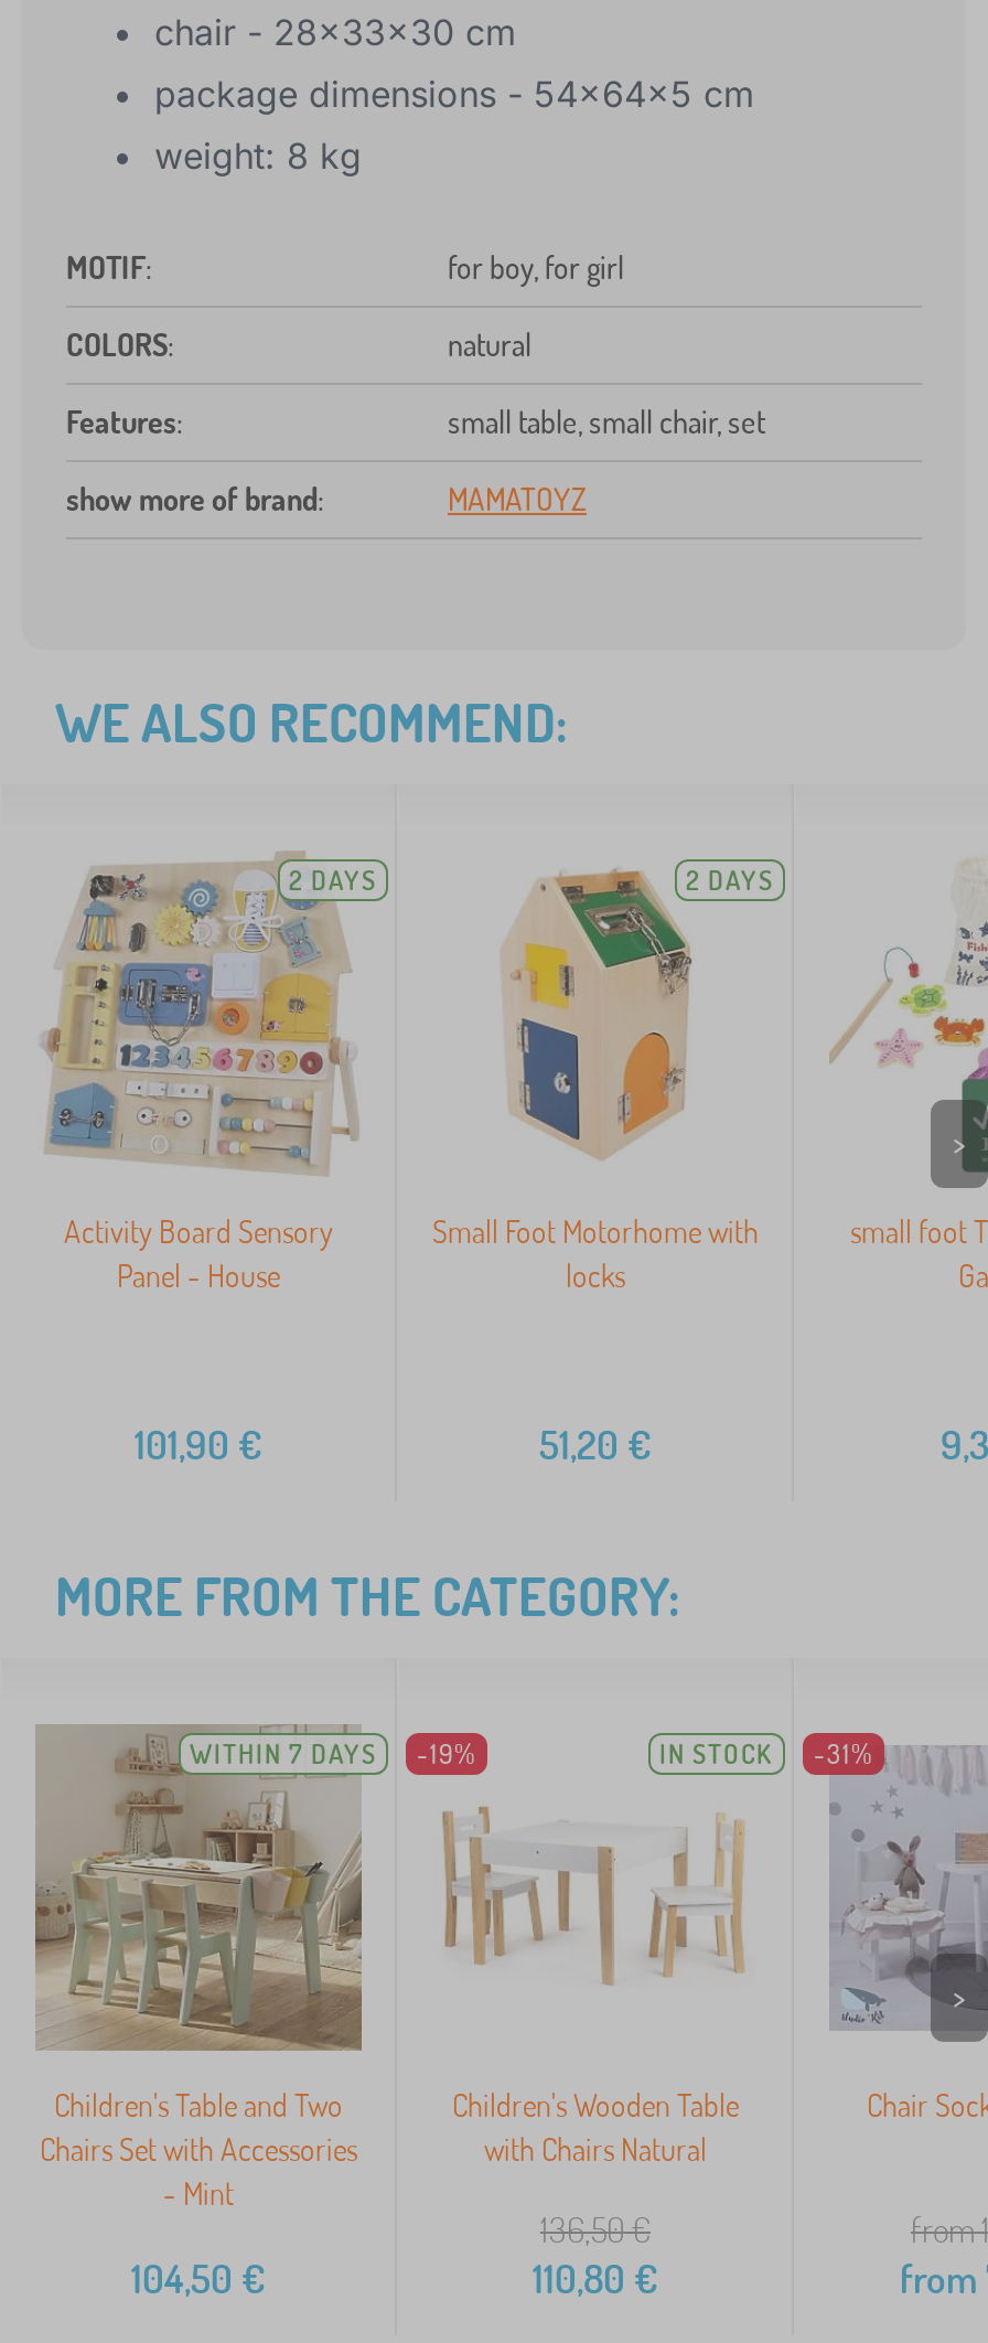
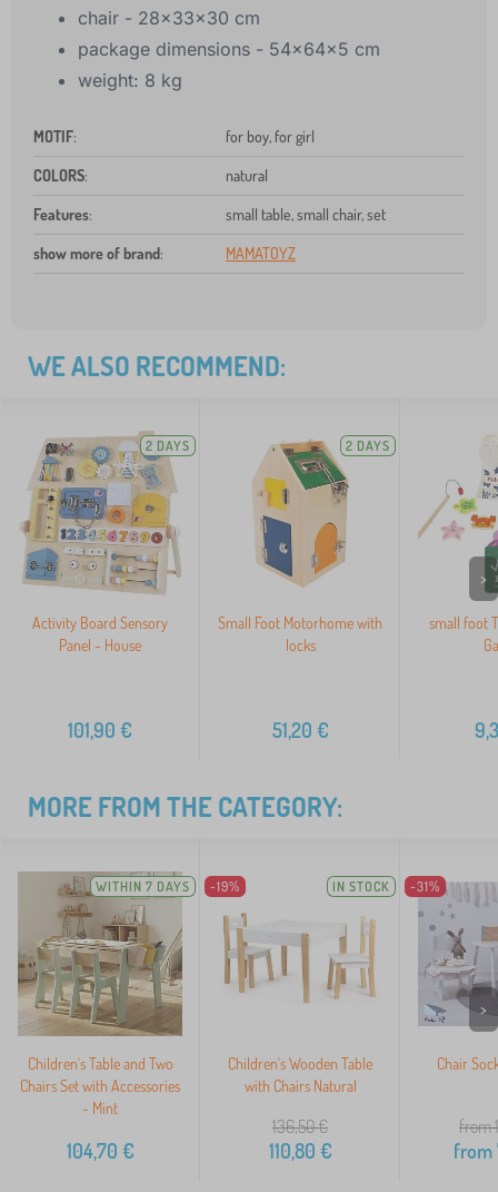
- 104,50 €
+ 104,70 €
